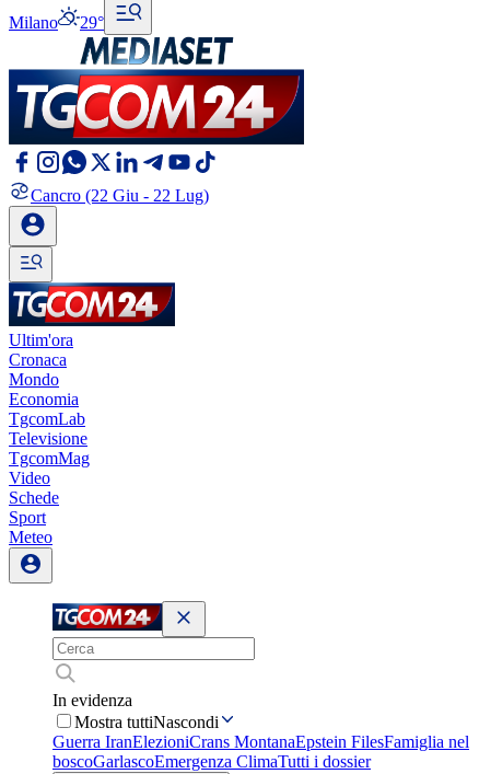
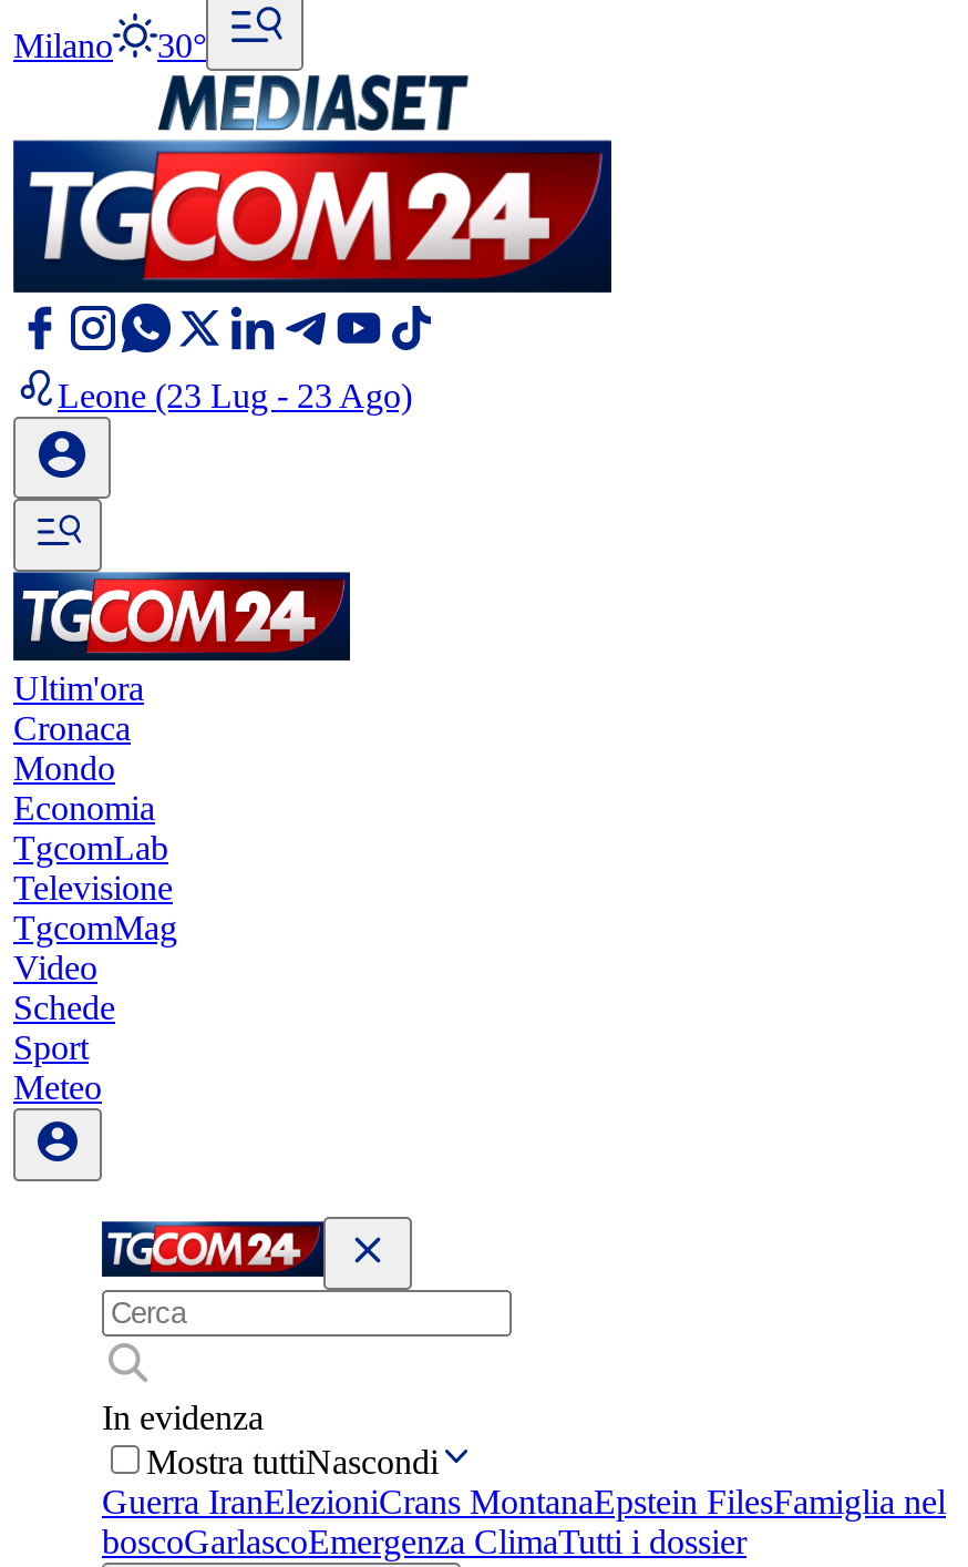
- Milano 29°
+ Milano 30°

- Cancro (22 Giu - 22 Lug)
+ Leone (23 Lug - 23 Ago)
